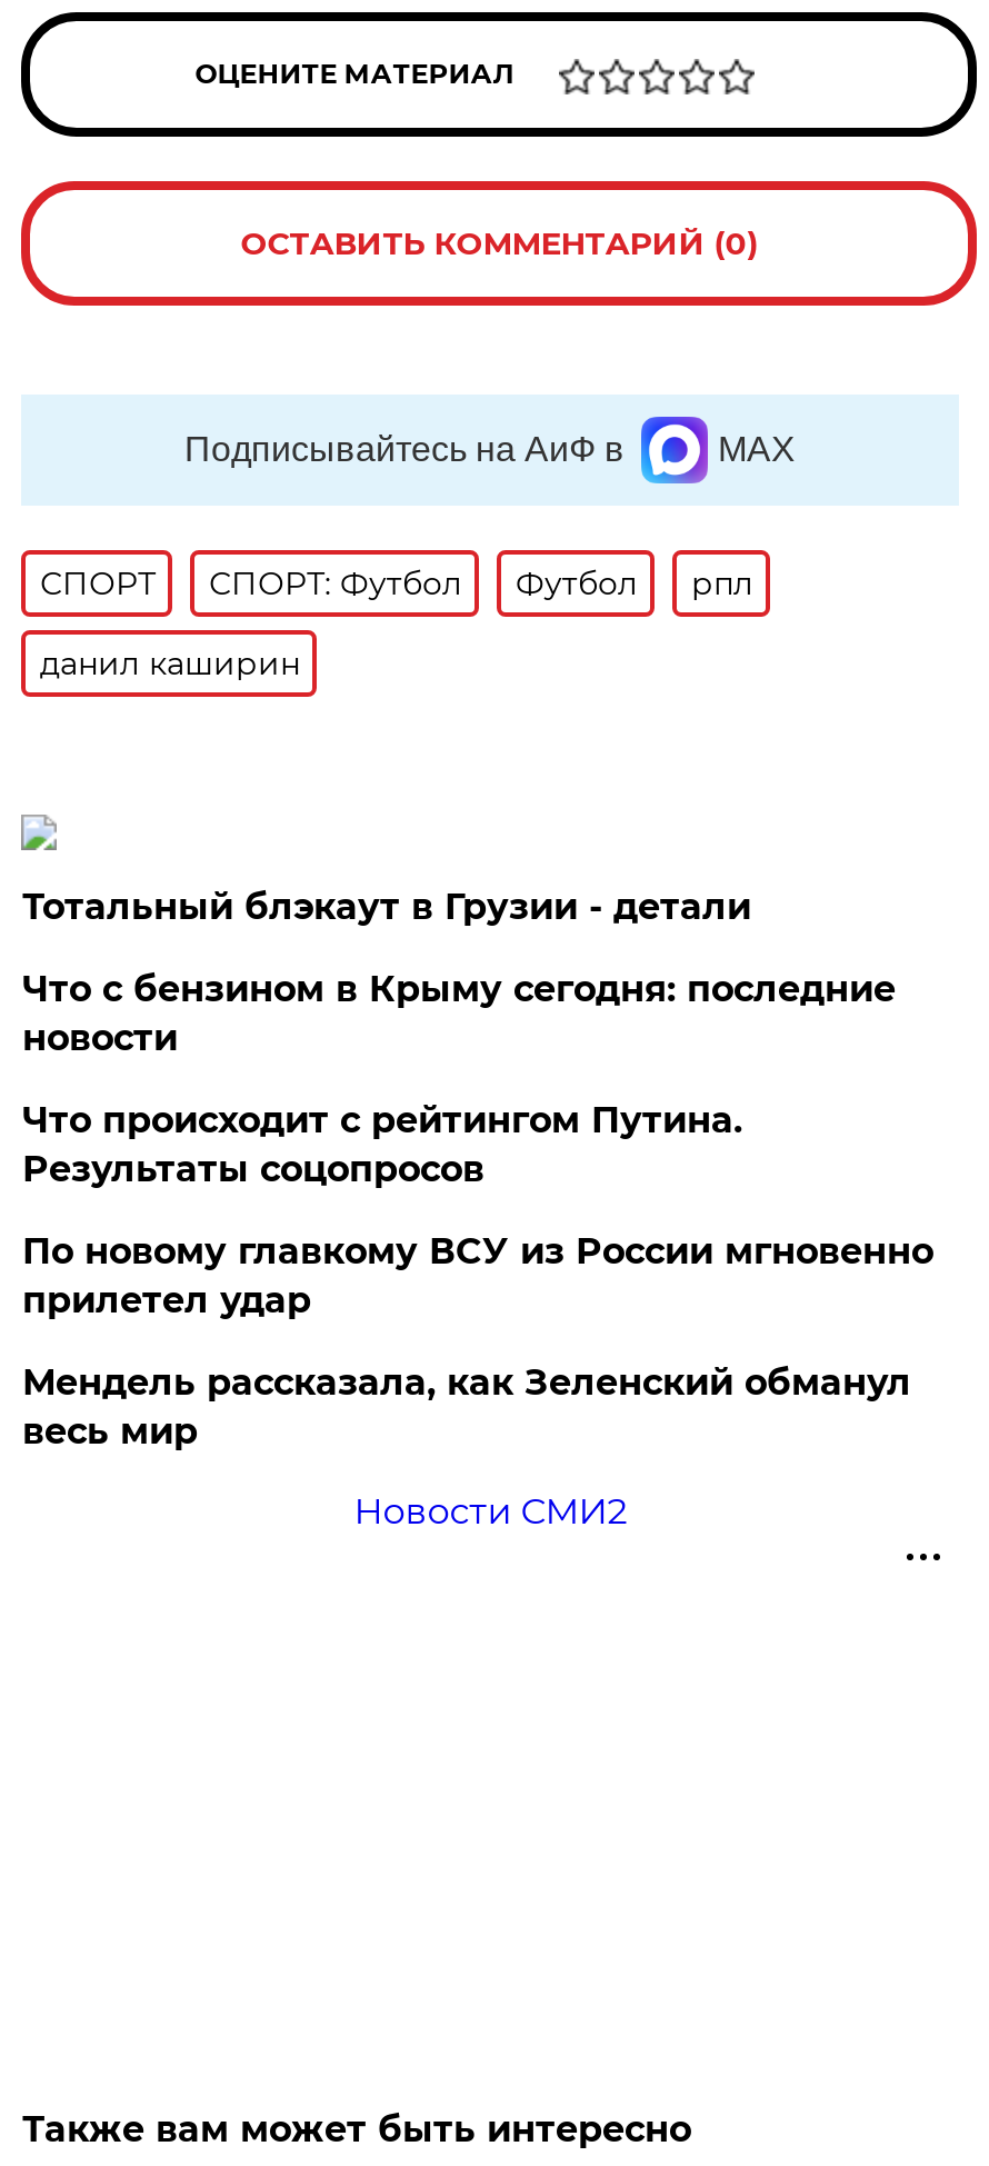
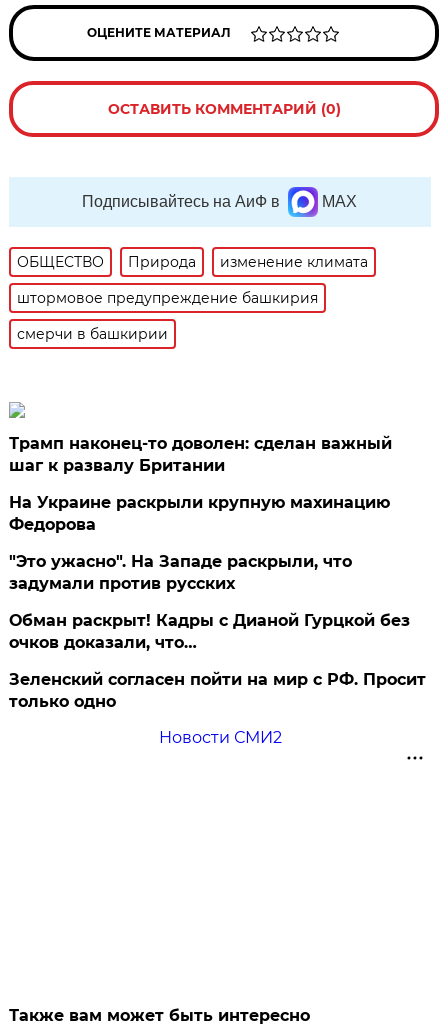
- СПОРТ
- СПОРТ: Футбол
- Футбол
- рпл
- данил каширин
+ ОБЩЕСТВО
+ Природа
+ изменение климата
+ штормовое предупреждение башкирия
+ смерчи в башкирии

- Тотальный блэкаут в Грузии - детали
- Что с бензином в Крыму сегодня: последние
- новости
- Что происходит с рейтингом Путина.
- Результаты соцопросов
- По новому главкому ВСУ из России мгновенно
- прилетел удар
- Мендель рассказала, как Зеленский обманул
- весь мир
+ Трамп наконец-то доволен: сделан важный
+ шаг к развалу Британии
+ На Украине раскрыли крупную махинацию
+ Федорова
+ "Это ужасно". На Западе раскрыли, что
+ задумали против русских
+ Обман раскрыт! Кадры с Дианой Гурцкой без
+ очков доказали, что…
+ Зеленский согласен пойти на мир с РФ. Просит
+ только одно
